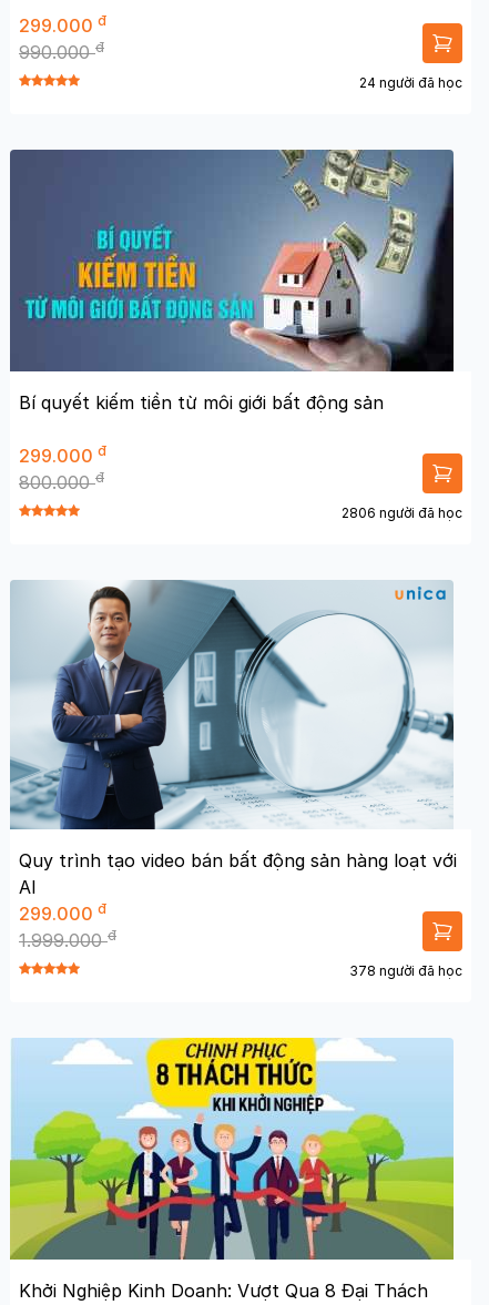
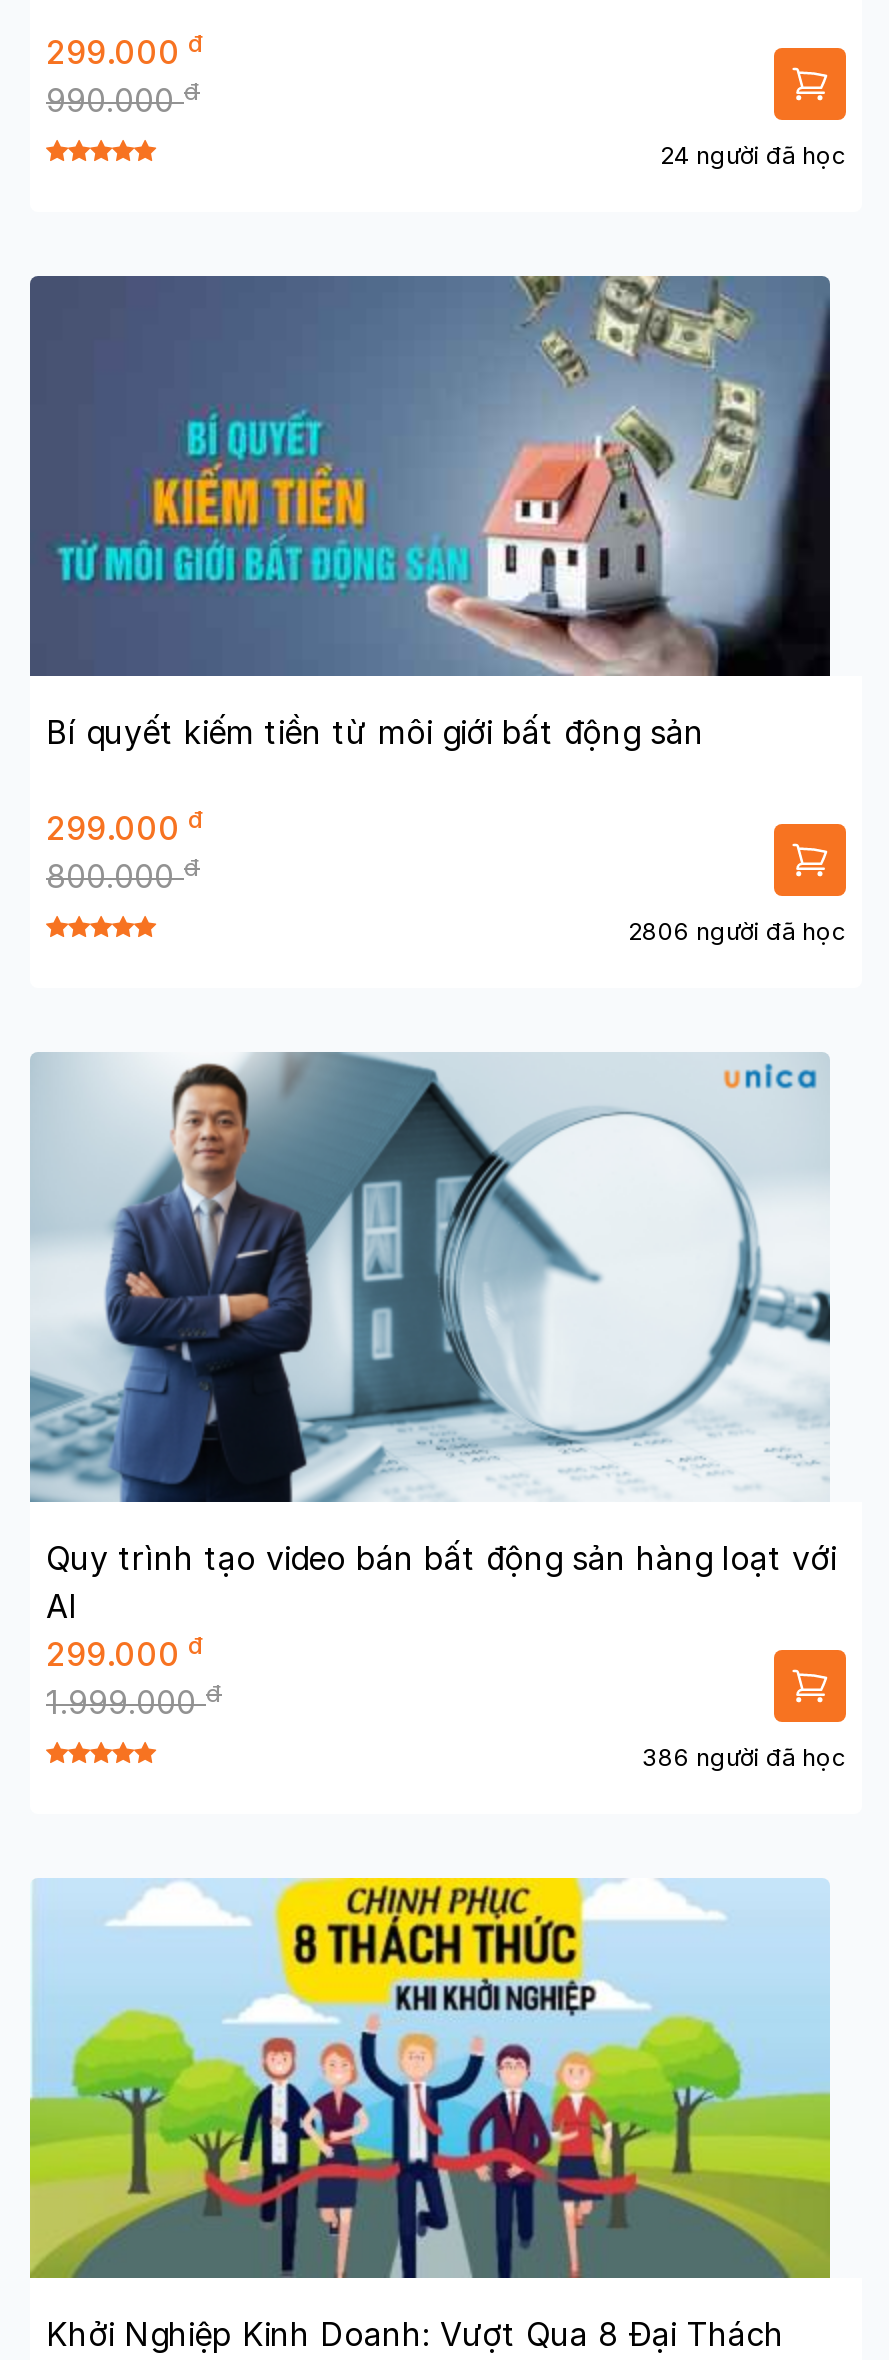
- 378 người đã học
+ 386 người đã học
